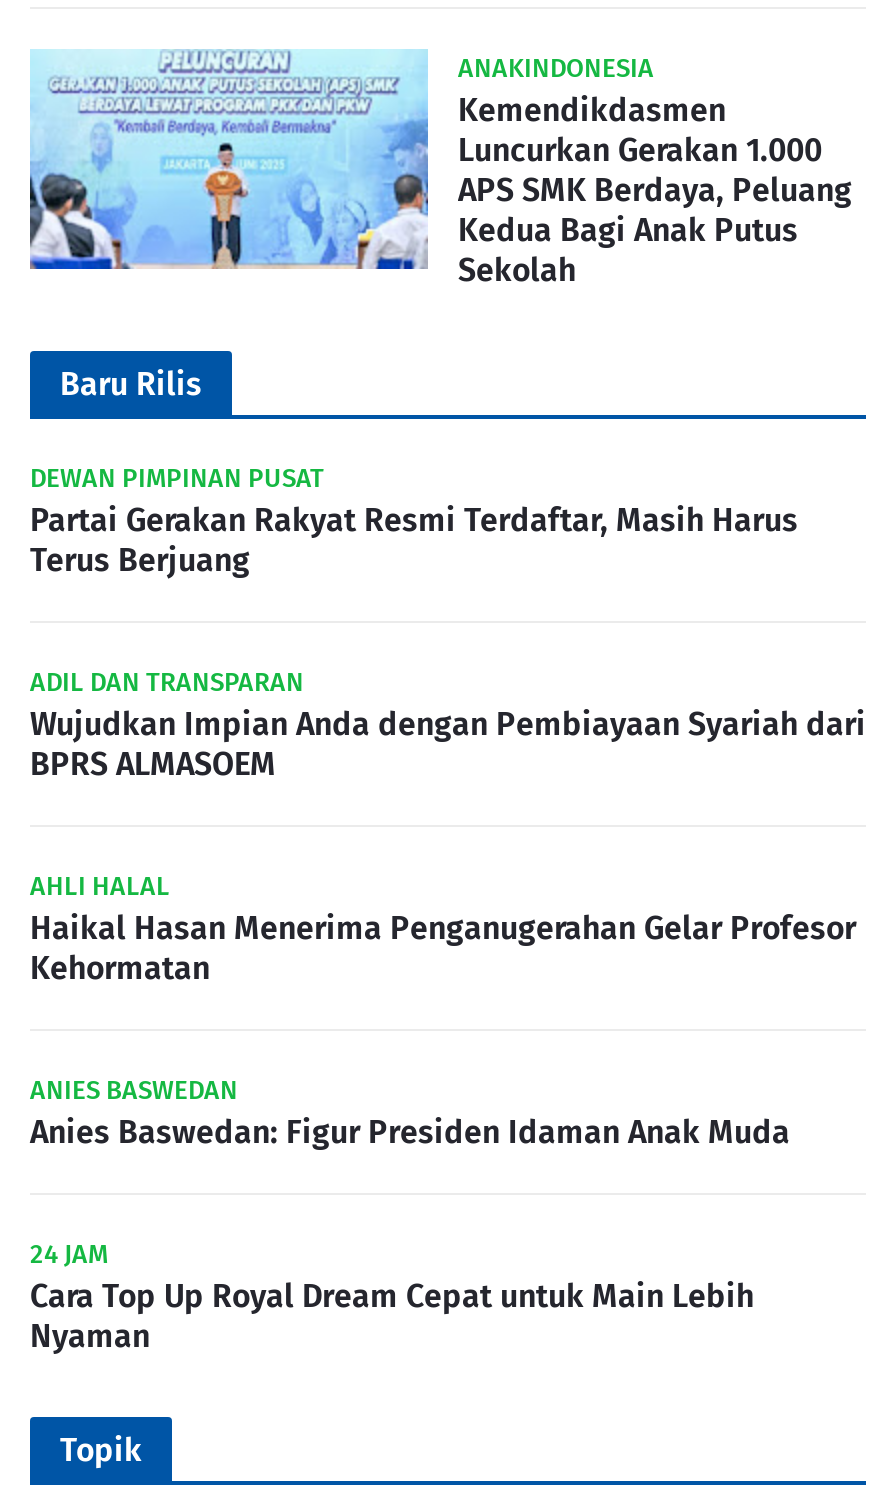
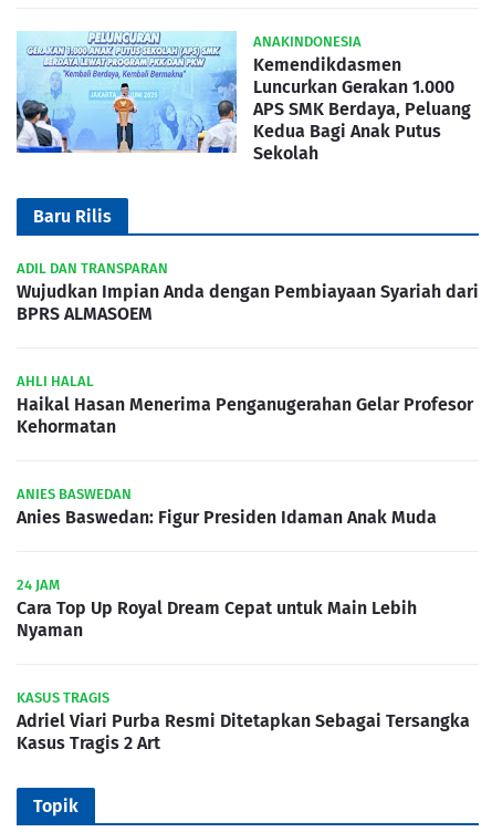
- DEWAN PIMPINAN PUSAT
- Partai Gerakan Rakyat Resmi Terdaftar, Masih Harus
- Terus Berjuang

moved up: ADIL DAN TRANSPARAN | Wujudkan Impian Anda dengan Pembiayaan Syariah dari | BPRS ALMASOEM | ... | Cara Top Up Royal Dream Cepat untuk Main Lebih | Nyaman

+ KASUS TRAGIS
+ Adriel Viari Purba Resmi Ditetapkan Sebagai Tersangka
+ Kasus Tragis 2 Art
